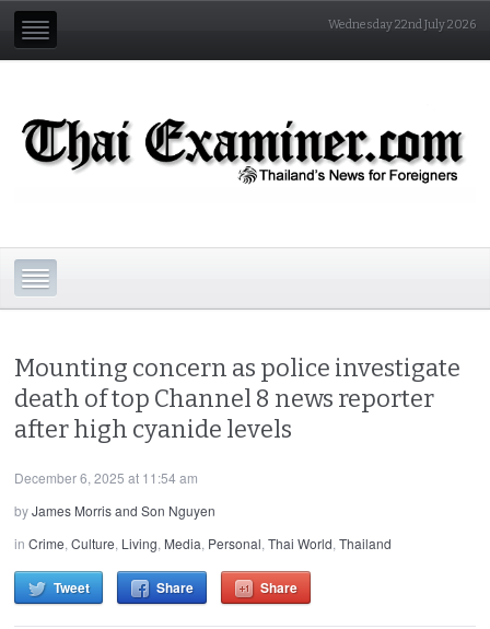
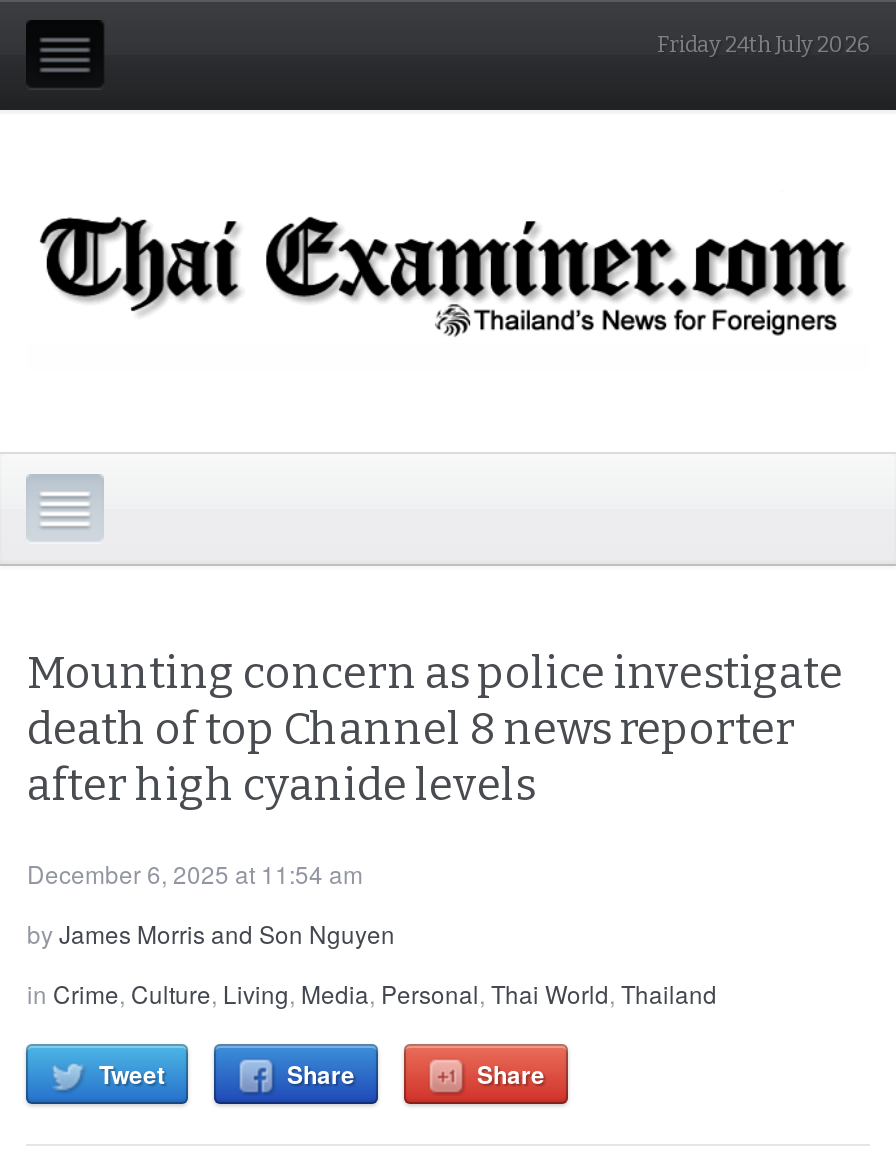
- Wednesday 22nd July 2026
+ Friday 24th July 2026
